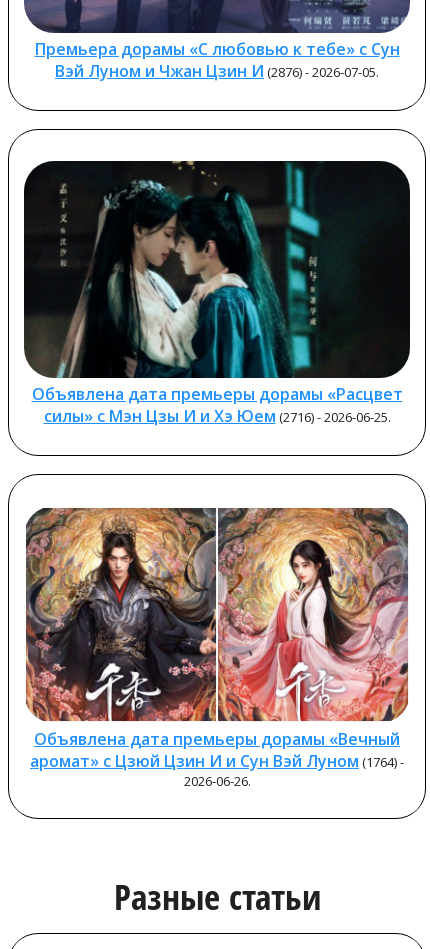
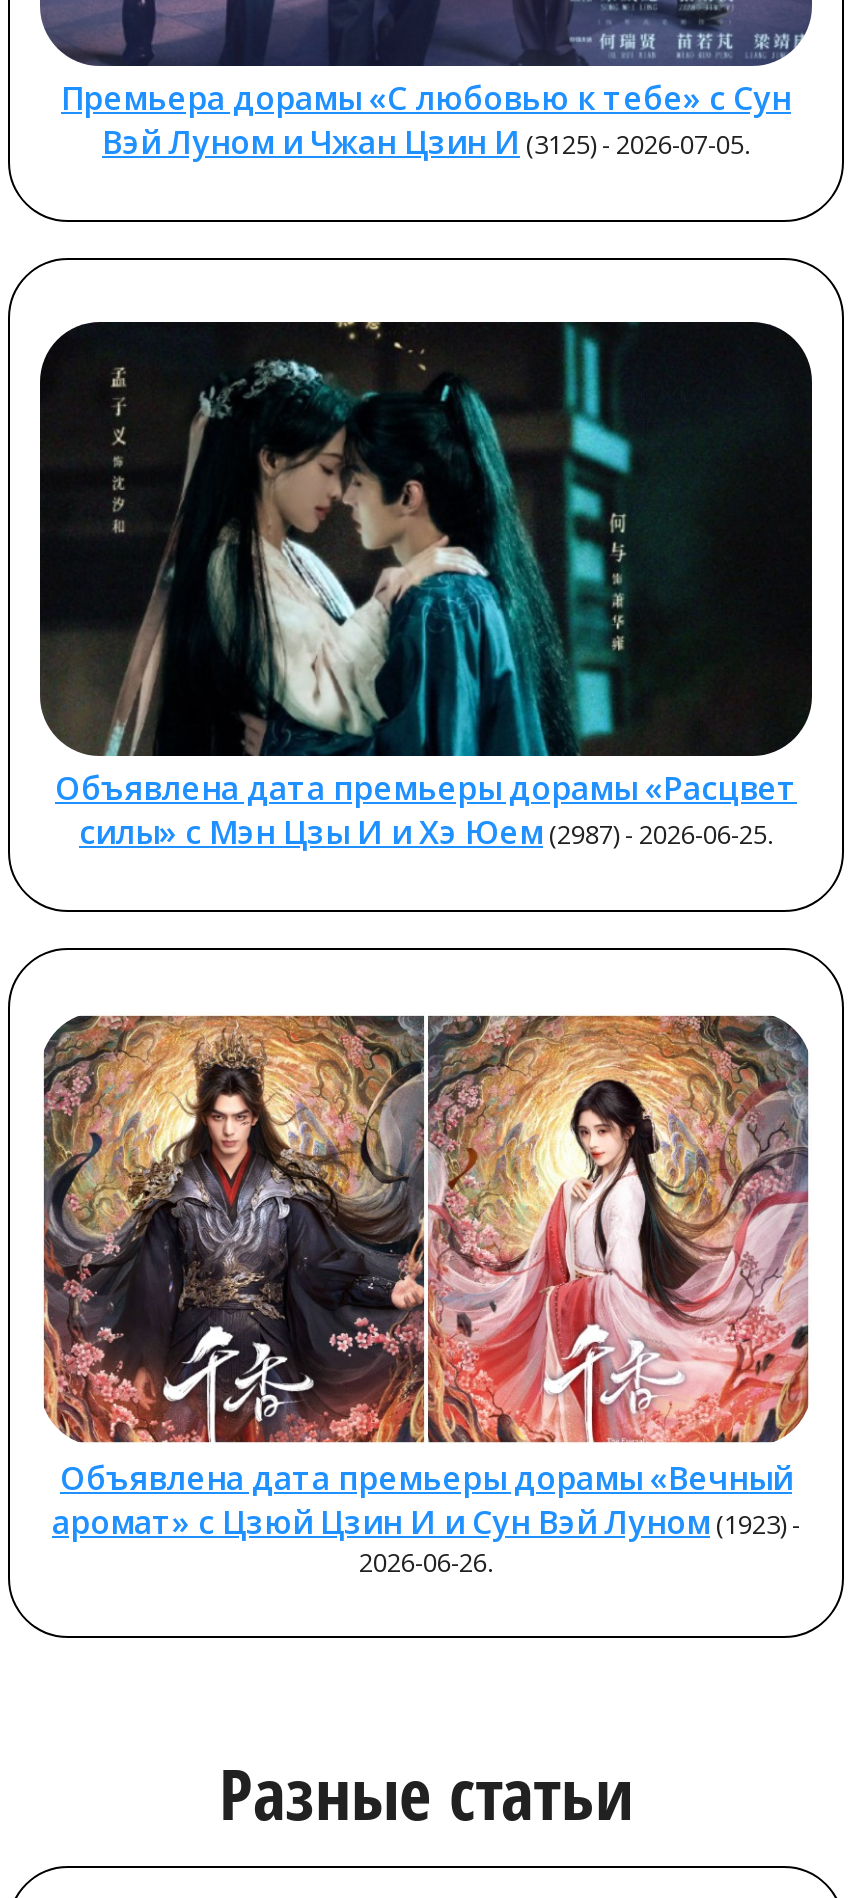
- Вэй Луном и Чжан Цзин И (2876) - 2026-07-05.
+ Вэй Луном и Чжан Цзин И (3125) - 2026-07-05.

- силы» с Мэн Цзы И и Хэ Юем (2716) - 2026-06-25.
+ силы» с Мэн Цзы И и Хэ Юем (2987) - 2026-06-25.

- аромат» с Цзюй Цзин И и Сун Вэй Луном (1764) -
+ аромат» с Цзюй Цзин И и Сун Вэй Луном (1923) -
